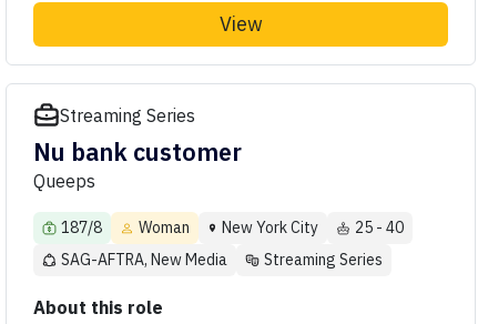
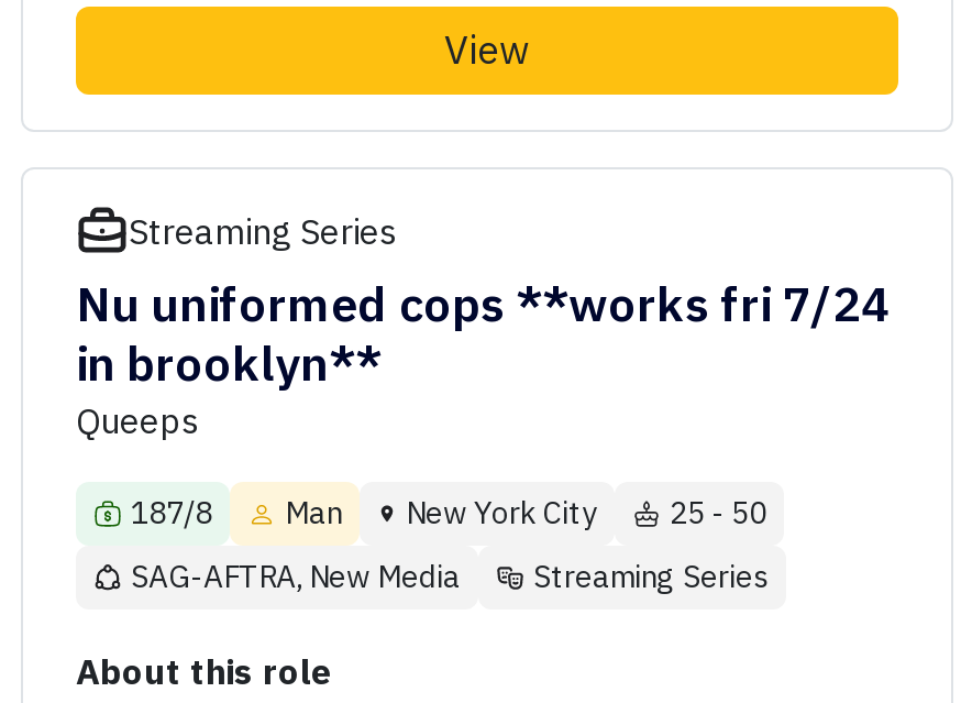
- Nu bank customer
+ Nu uniformed cops **works fri 7/24
+ in brooklyn**

- Woman
+ Man

- 25 - 40
+ 25 - 50
